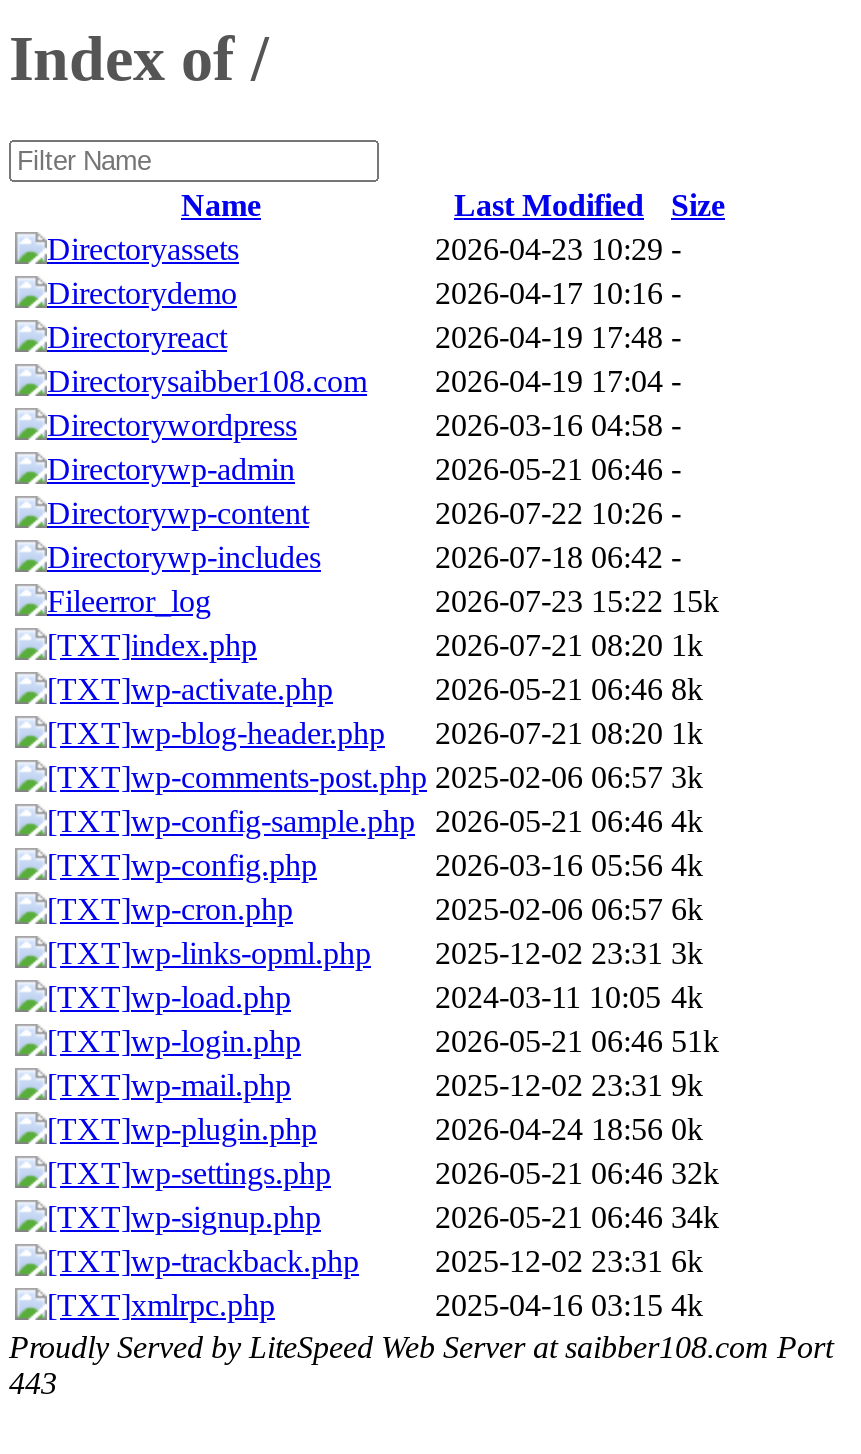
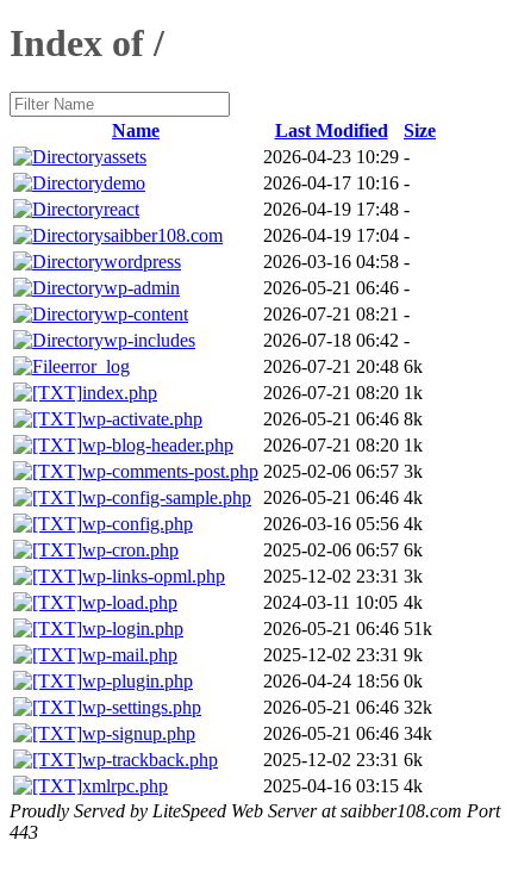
- 2026-07-22 10:26 -
+ 2026-07-21 08:21 -

- 2026-07-23 15:22 15k
+ 2026-07-21 20:48 6k
